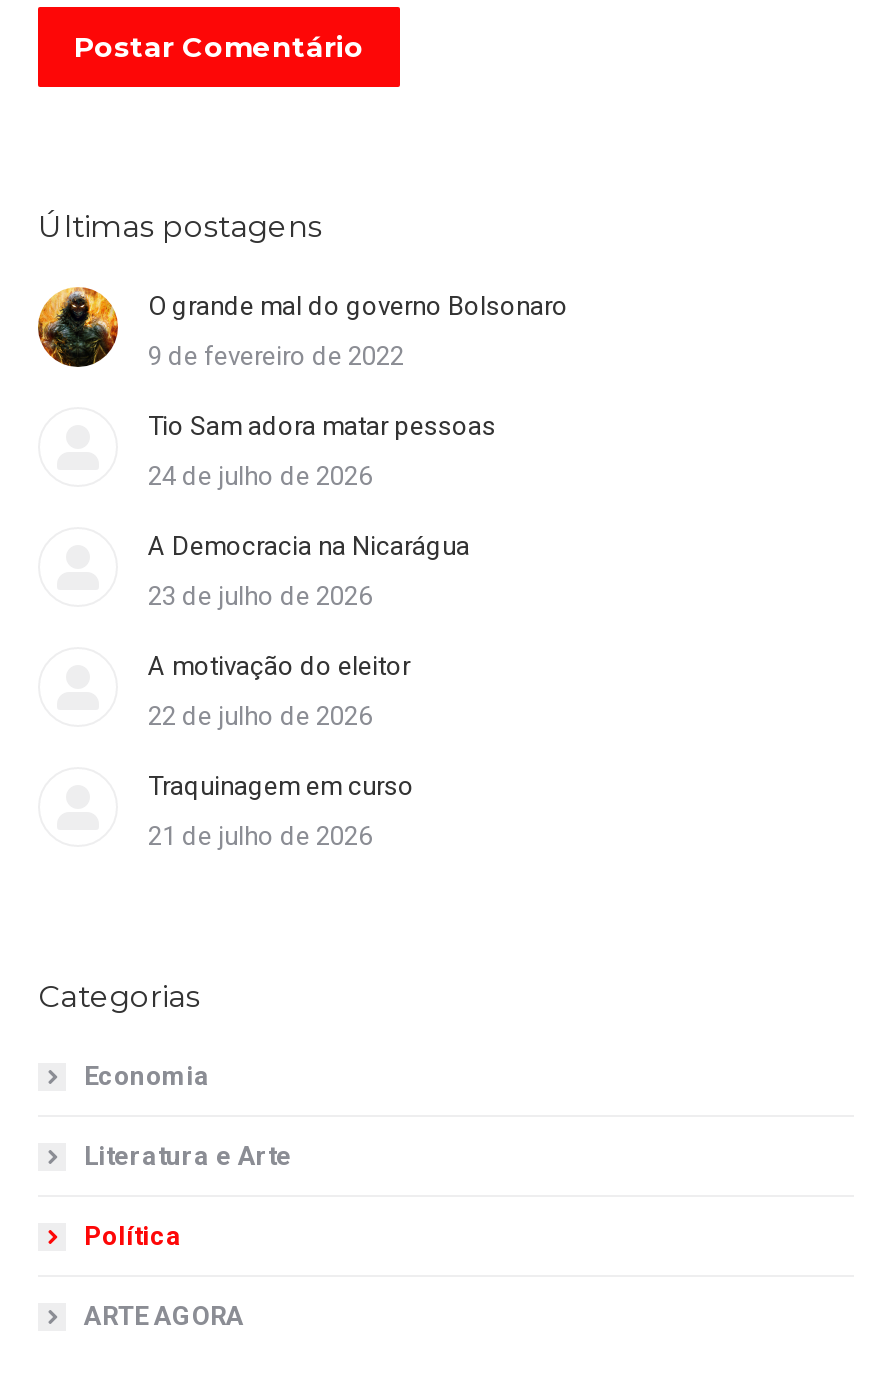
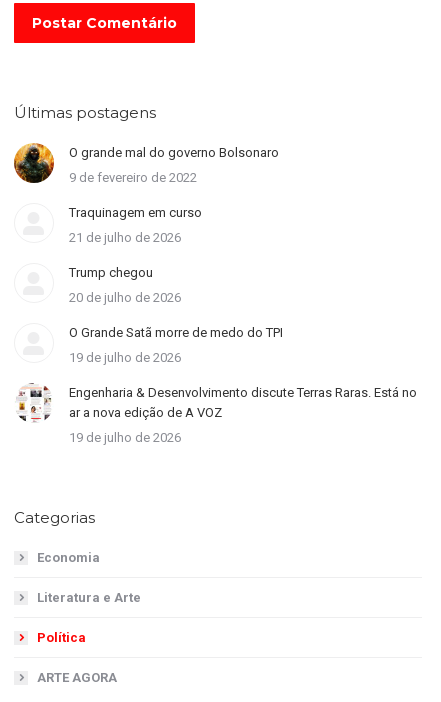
- Tio Sam adora matar pessoas
- 24 de julho de 2026
- A Democracia na Nicarágua
- 23 de julho de 2026
- A motivação do eleitor
- 22 de julho de 2026

moved up: Traquinagem em curso | 21 de julho de 2026

+ [image]
+ Trump chegou
+ 20 de julho de 2026
+ O Grande Satã morre de medo do TPI
+ 19 de julho de 2026
+ Engenharia & Desenvolvimento discute Terras Raras. Está no
+ ar a nova edição de A VOZ
+ 19 de julho de 2026
